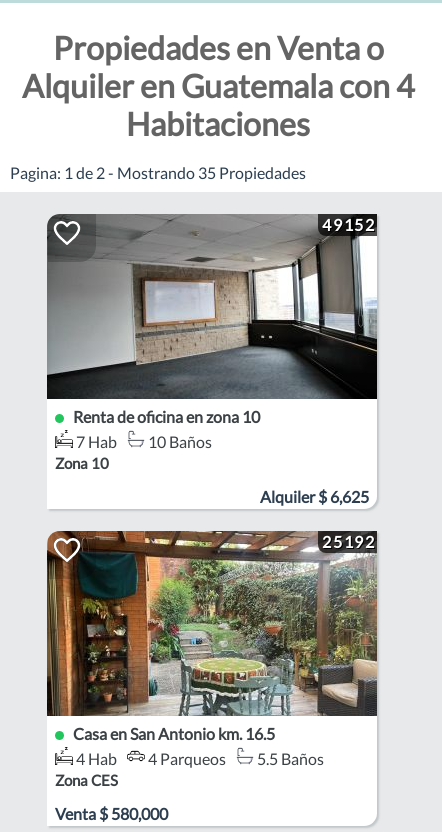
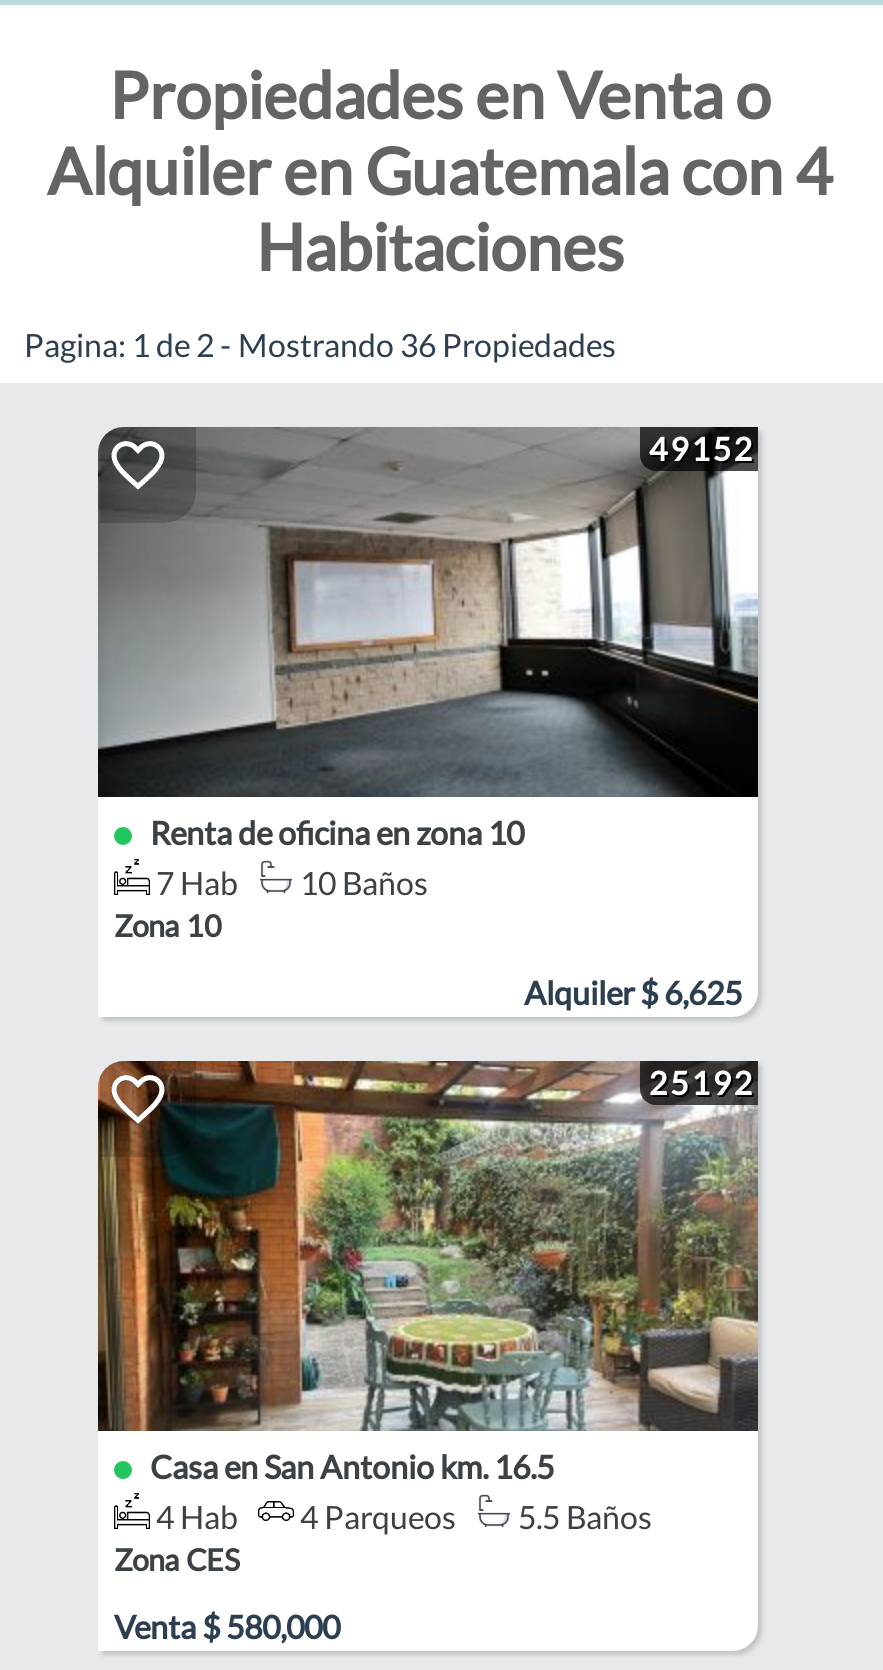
- Pagina: 1 de 2 - Mostrando 35 Propiedades
+ Pagina: 1 de 2 - Mostrando 36 Propiedades
